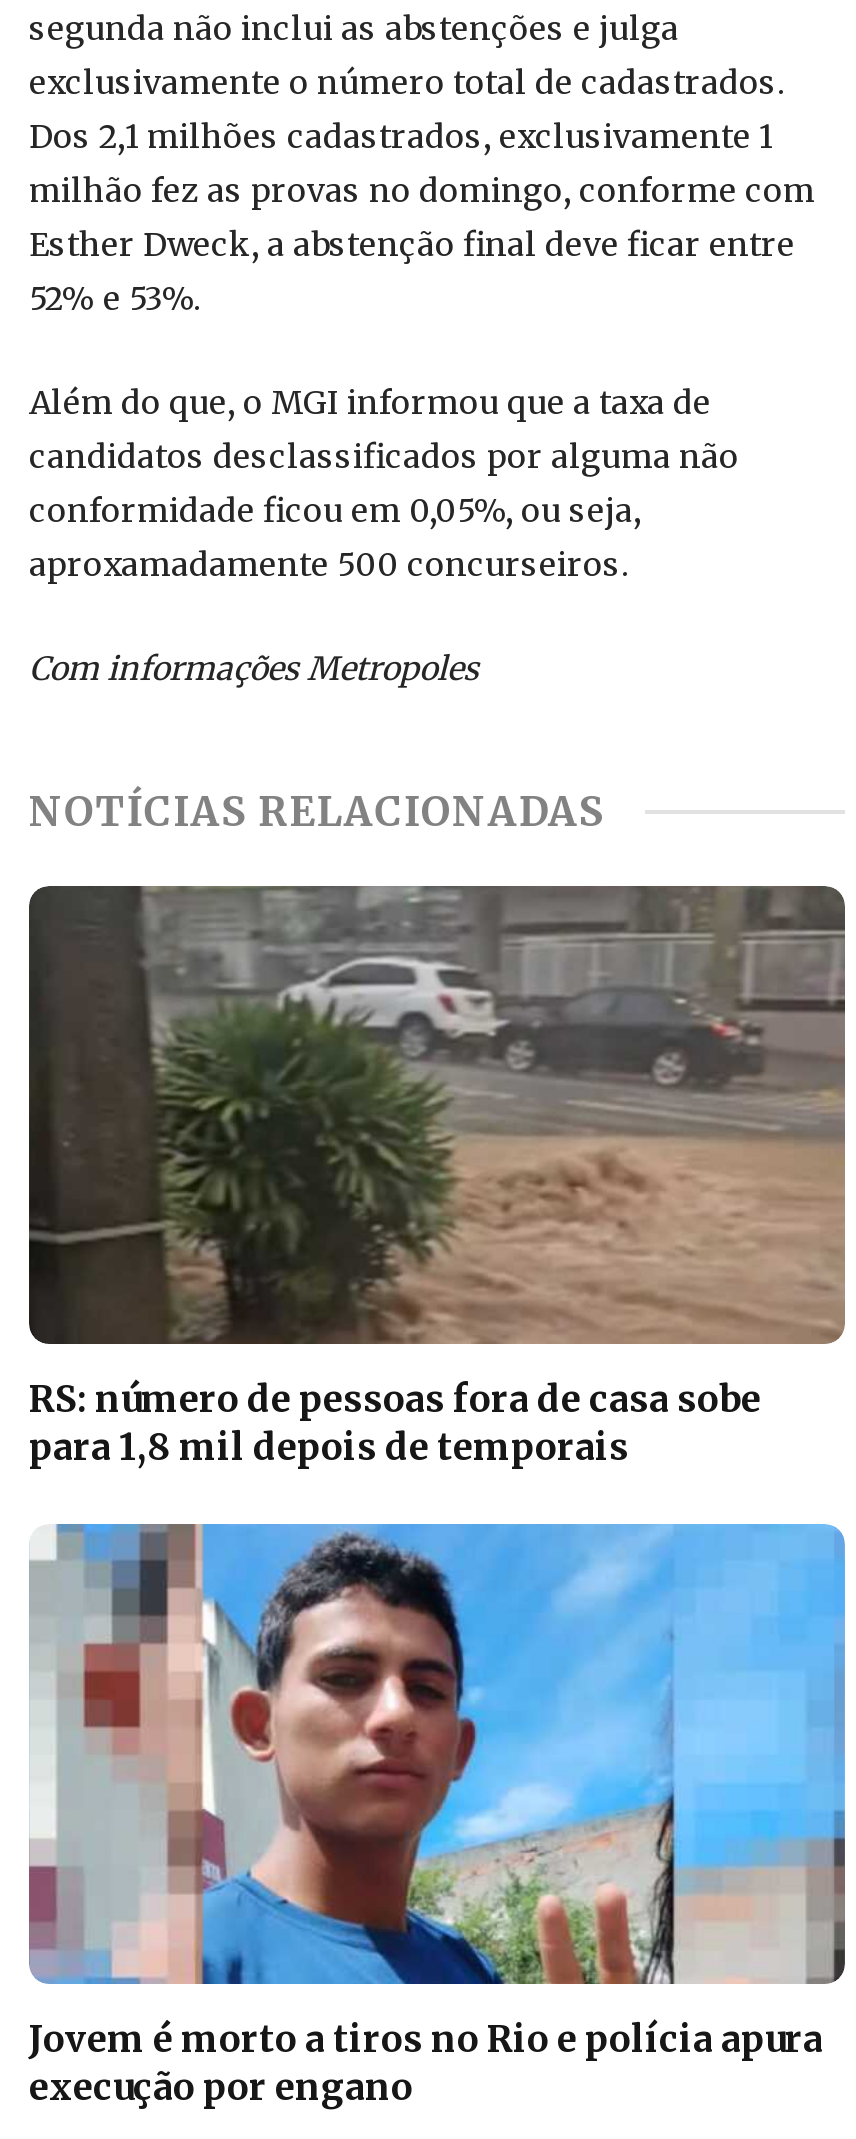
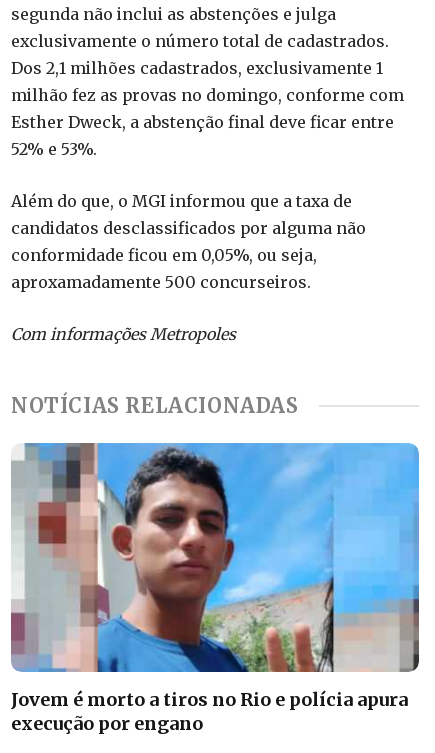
- [image]
- RS: número de pessoas fora de casa sobe
- para 1,8 mil depois de temporais
